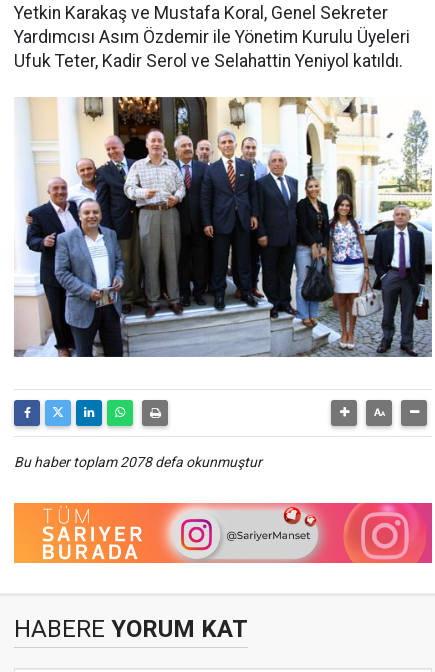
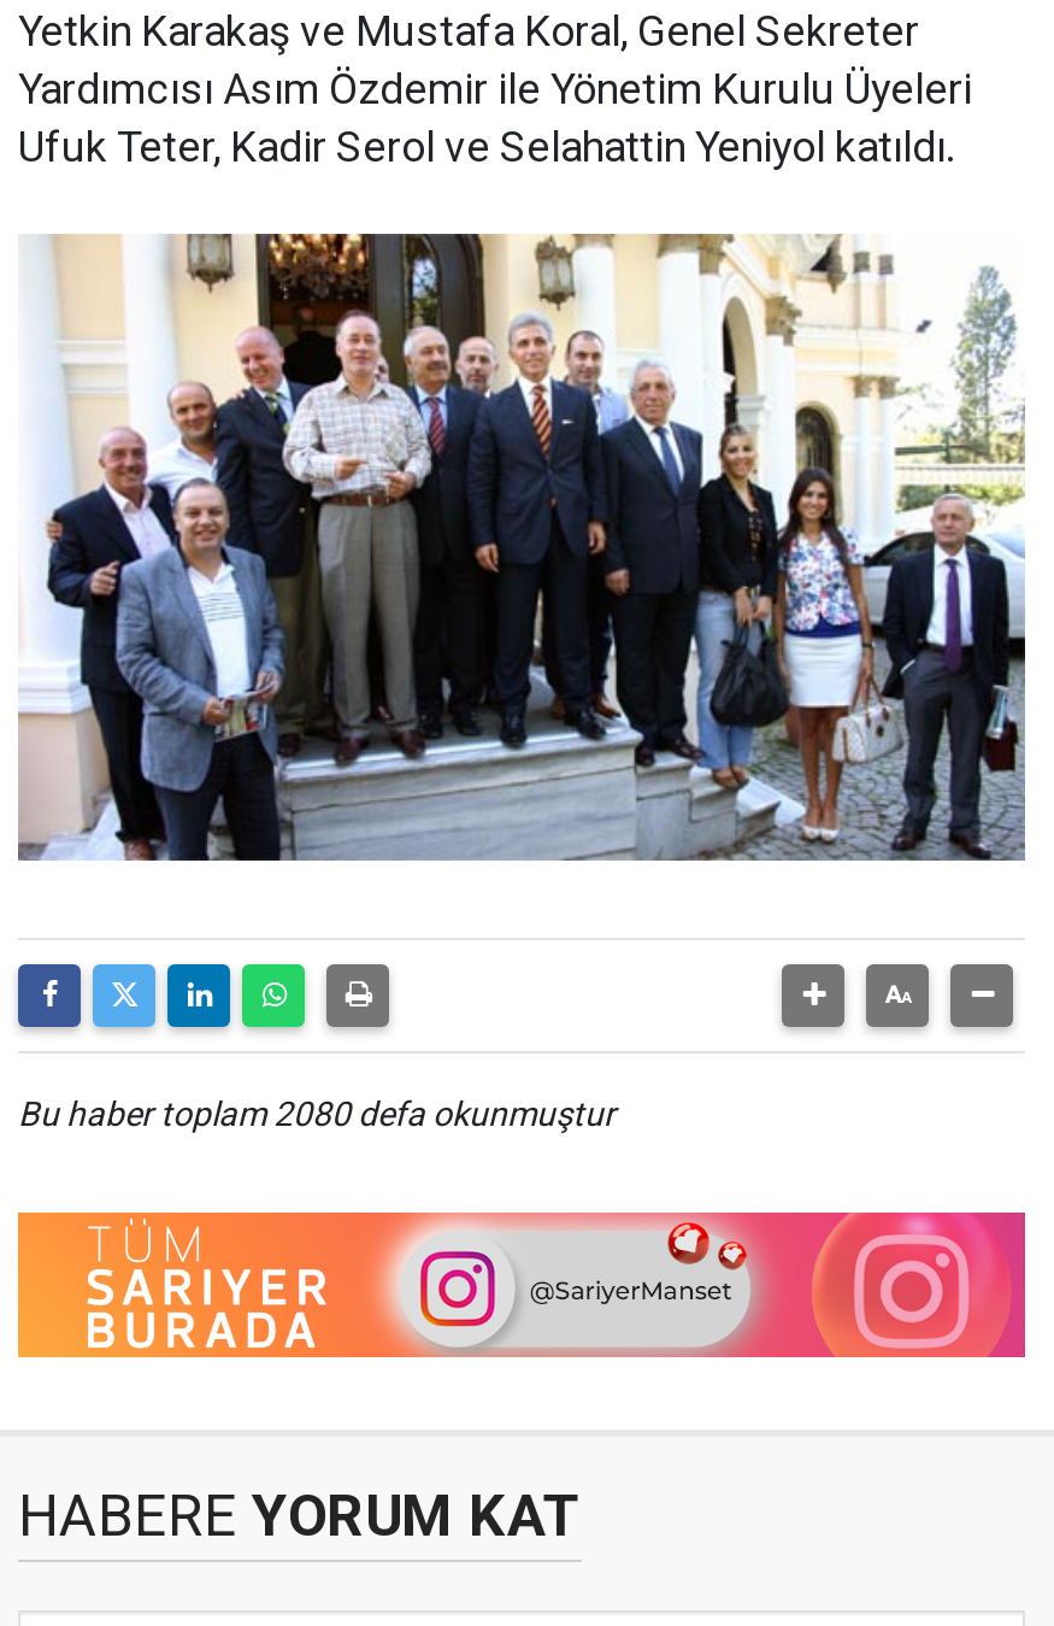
- Bu haber toplam 2078 defa okunmuştur
+ Bu haber toplam 2080 defa okunmuştur
